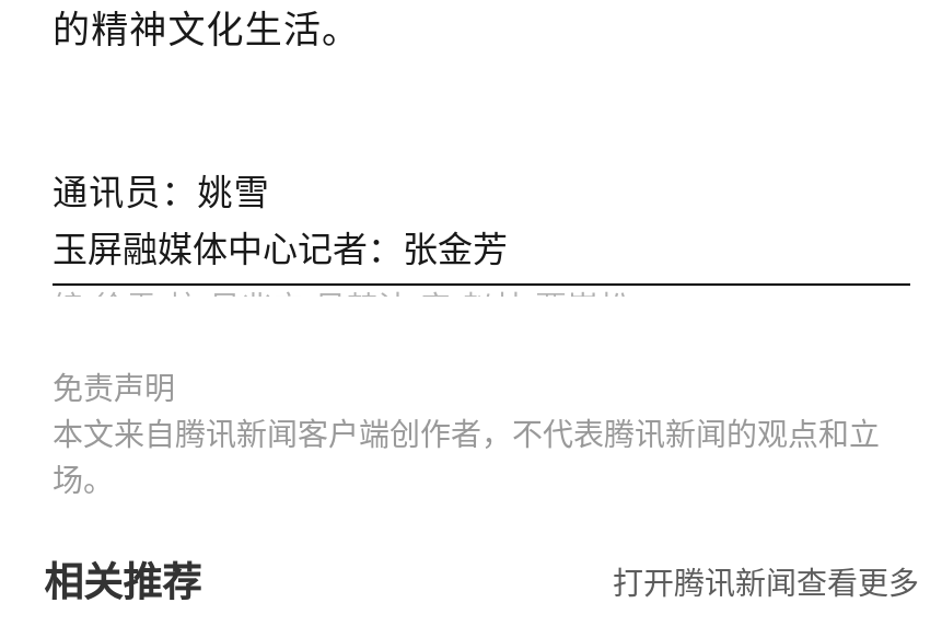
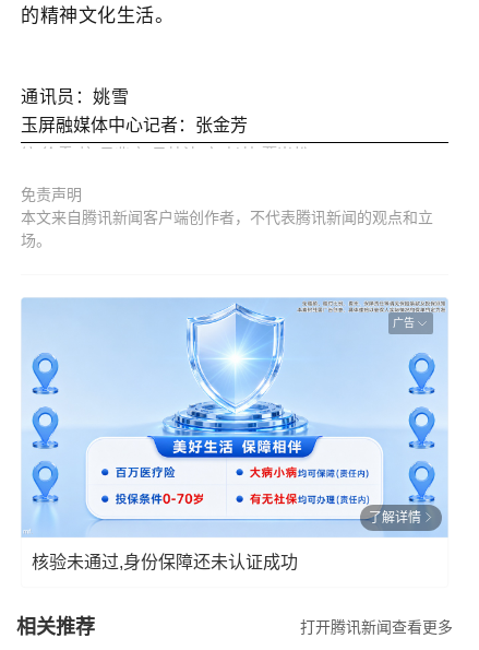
+ [image]
+ 广告

+ 了解详情
+ 核验未通过,身份保障还未认证成功
